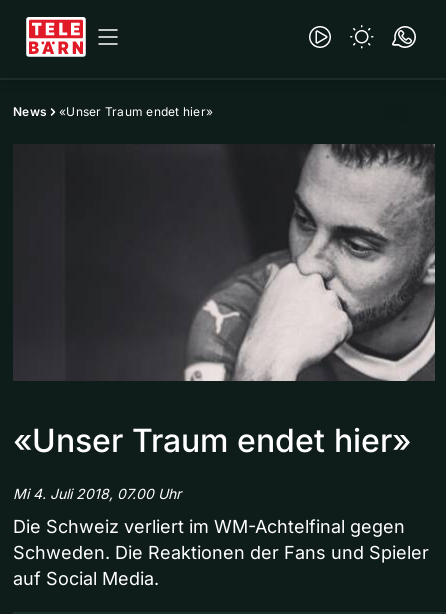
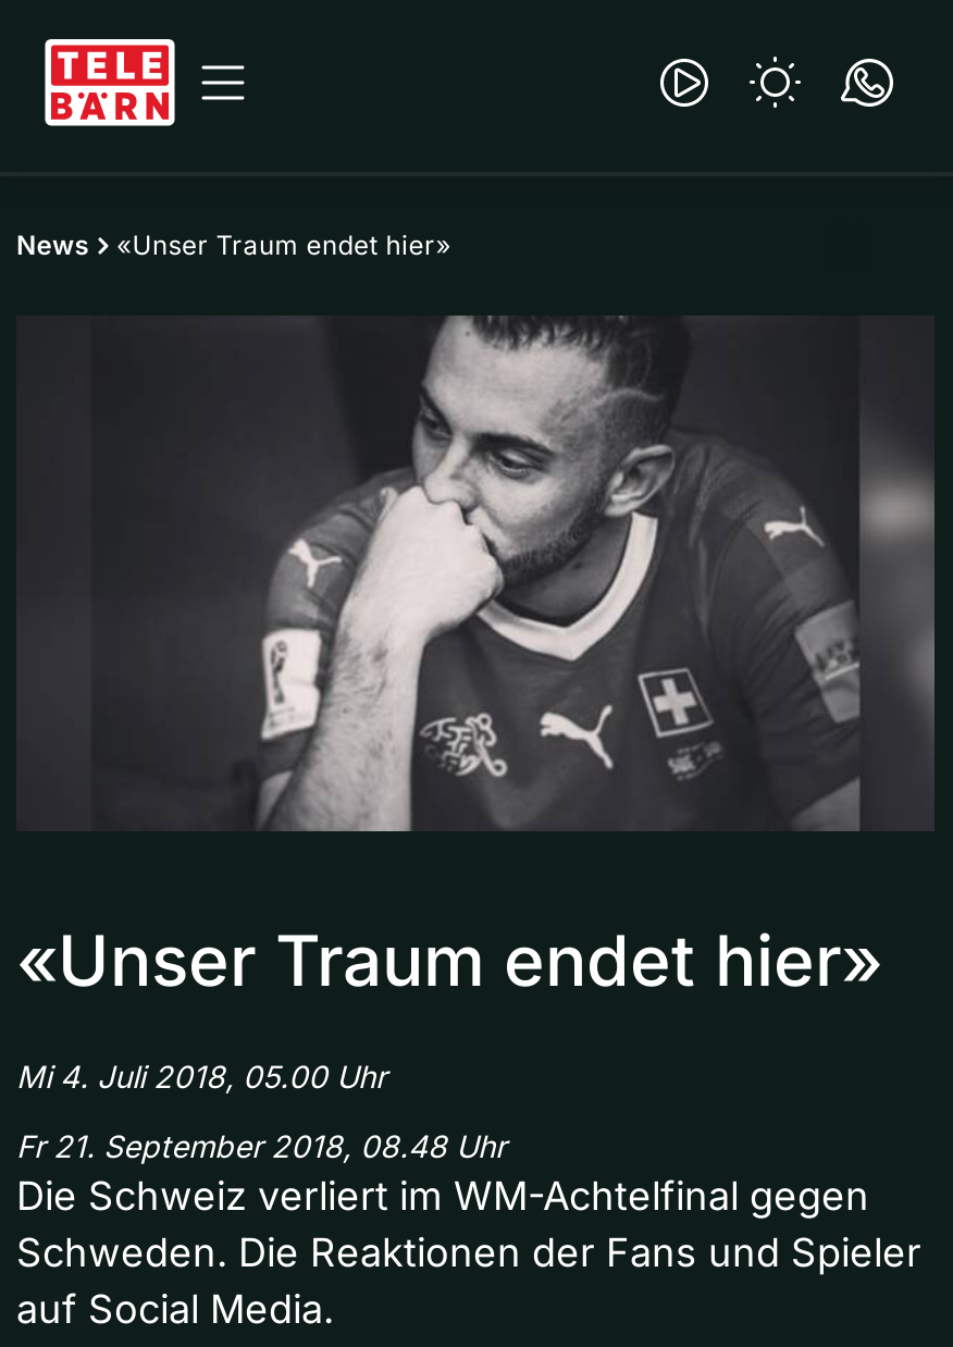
- [image]
+ [image]

- Mi 4. Juli 2018, 07.00 Uhr
+ Mi 4. Juli 2018, 05.00 Uhr
+ Fr 21. September 2018, 08.48 Uhr
